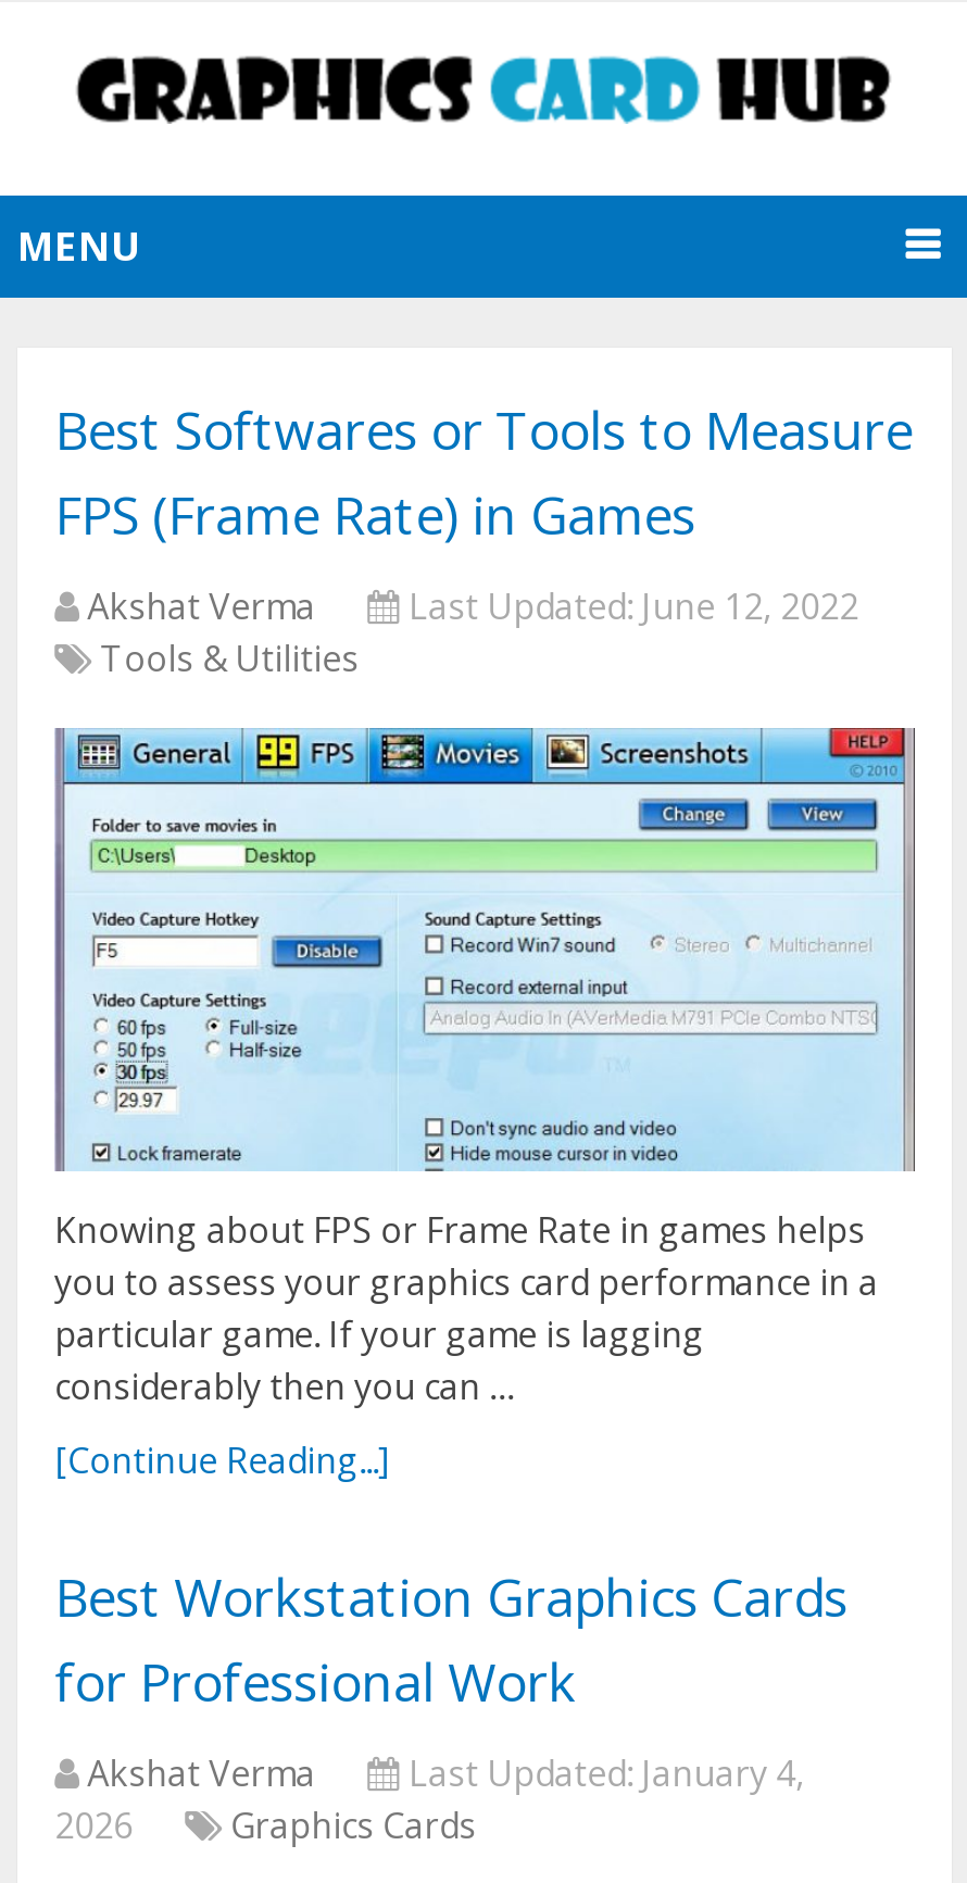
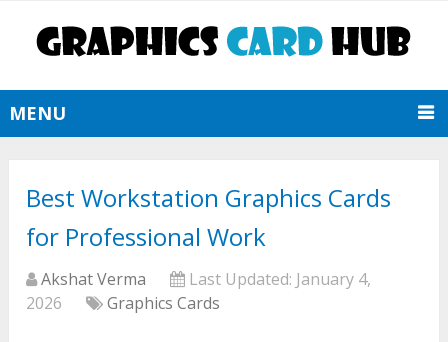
- Best Softwares or Tools to Measure
- FPS (Frame Rate) in Games
- Akshat Verma
- Last Updated: June 12, 2022
- Tools & Utilities

- [image]
- Knowing about FPS or Frame Rate in games helps
- you to assess your graphics card performance in a
- particular game. If your game is lagging
- considerably then you can …
- [Continue Reading...]
